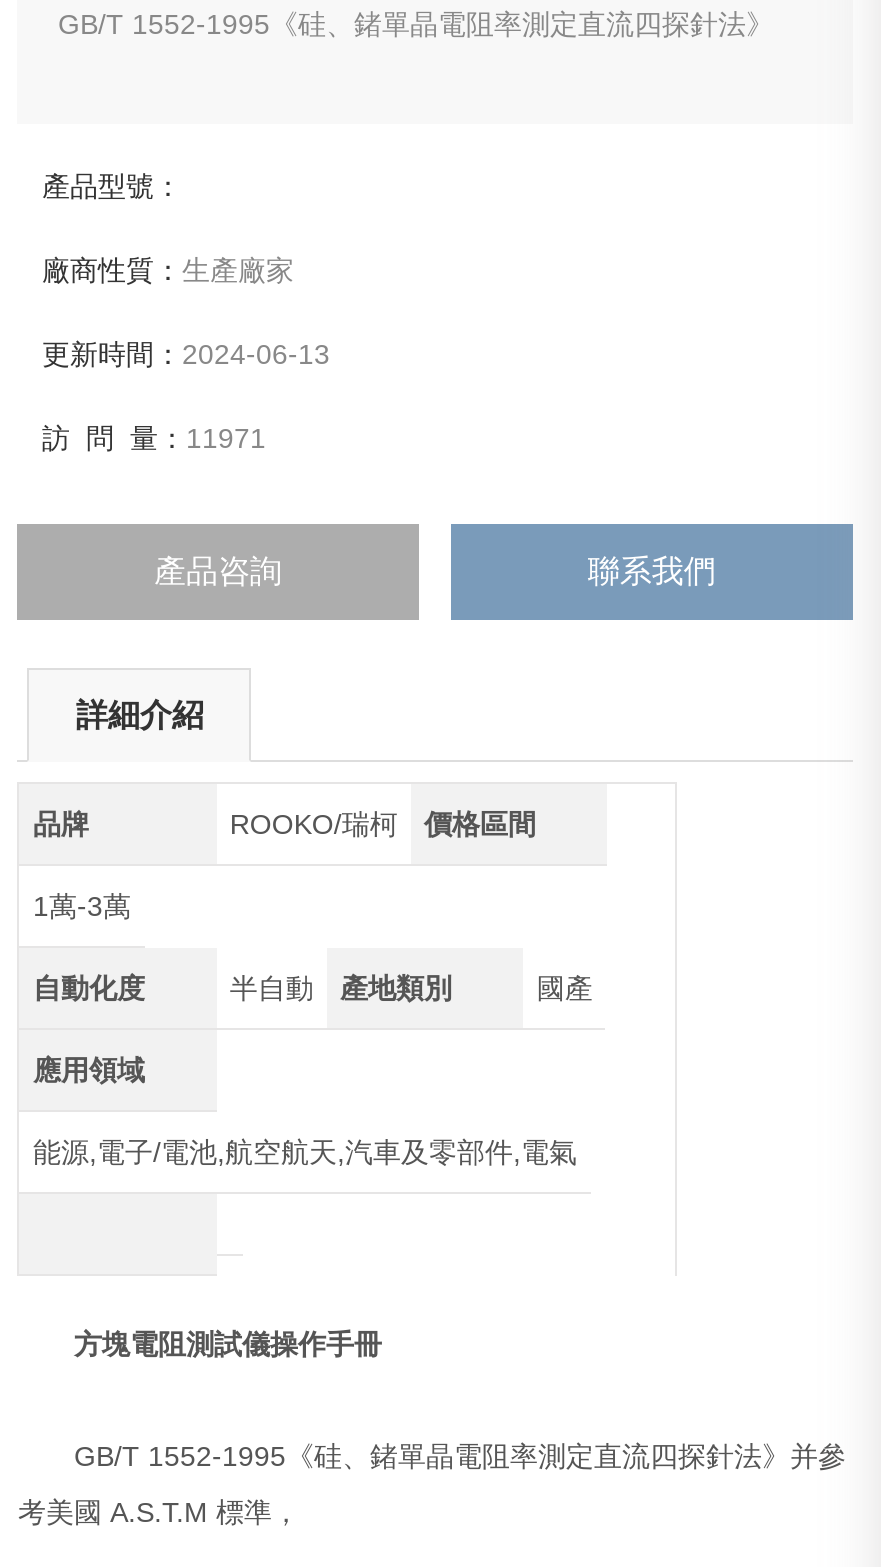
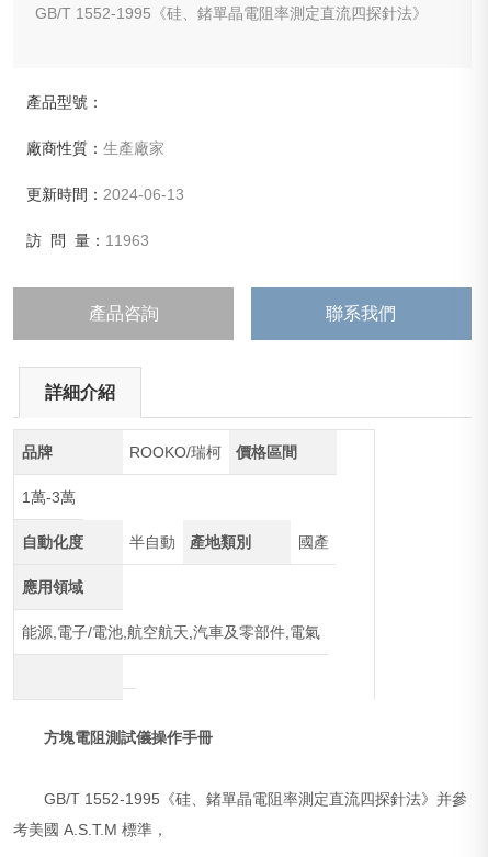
- 訪 問 量：11971
+ 訪 問 量：11963
